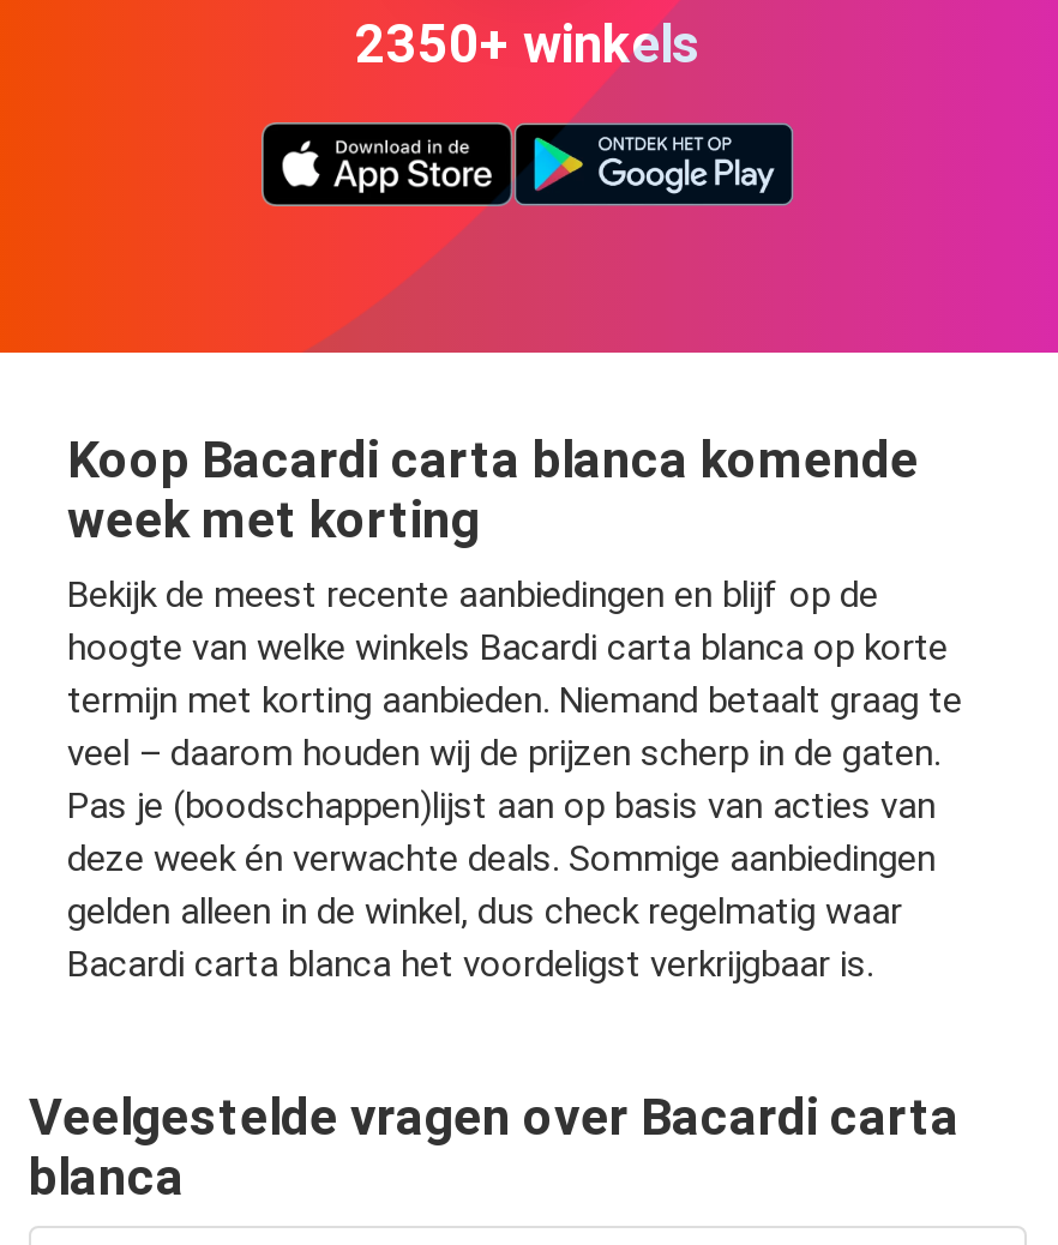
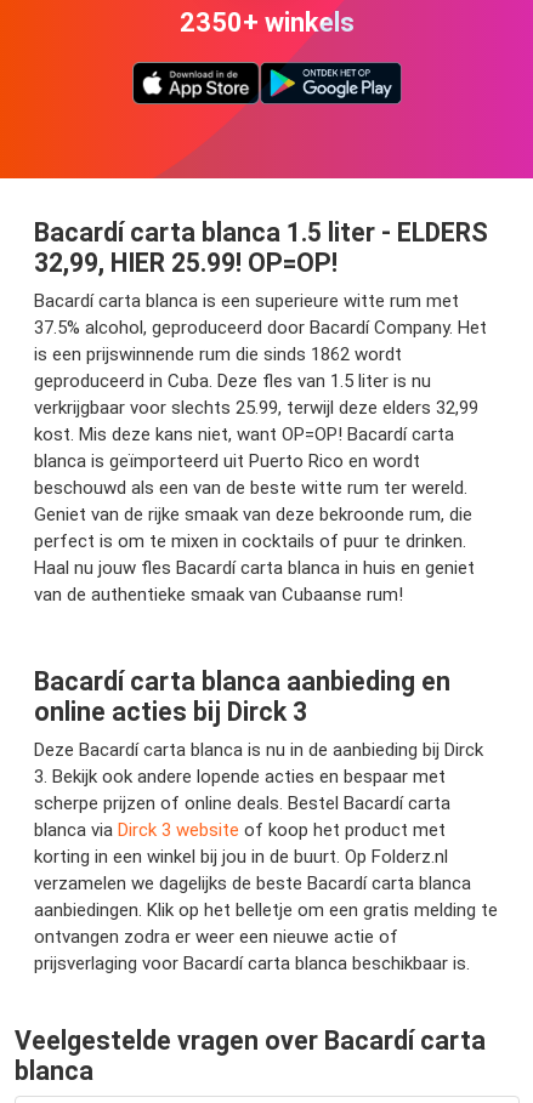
- Koop Bacardi carta blanca komende
- week met korting
- Bekijk de meest recente aanbiedingen en blijf op de
- hoogte van welke winkels Bacardi carta blanca op korte
- termijn met korting aanbieden. Niemand betaalt graag te
- veel – daarom houden wij de prijzen scherp in de gaten.
- Pas je (boodschappen)lijst aan op basis van acties van
- deze week én verwachte deals. Sommige aanbiedingen
- gelden alleen in de winkel, dus check regelmatig waar
- Bacardi carta blanca het voordeligst verkrijgbaar is.
- Veelgestelde vragen over Bacardi carta
+ Bacardí carta blanca 1.5 liter - ELDERS
+ 32,99, HIER 25.99! OP=OP!
+ Bacardí carta blanca is een superieure witte rum met
+ 37.5% alcohol, geproduceerd door Bacardí Company. Het
+ is een prijswinnende rum die sinds 1862 wordt
+ geproduceerd in Cuba. Deze fles van 1.5 liter is nu
+ verkrijgbaar voor slechts 25.99, terwijl deze elders 32,99
+ kost. Mis deze kans niet, want OP=OP! Bacardí carta
+ blanca is geïmporteerd uit Puerto Rico en wordt
+ beschouwd als een van de beste witte rum ter wereld.
+ Geniet van de rijke smaak van deze bekroonde rum, die
+ perfect is om te mixen in cocktails of puur te drinken.
+ Haal nu jouw fles Bacardí carta blanca in huis en geniet
+ van de authentieke smaak van Cubaanse rum!
+ Bacardí carta blanca aanbieding en
+ online acties bij Dirck 3
+ Deze Bacardí carta blanca is nu in de aanbieding bij Dirck
+ 3. Bekijk ook andere lopende acties en bespaar met
+ scherpe prijzen of online deals. Bestel Bacardí carta
+ blanca via Dirck 3 website of koop het product met
+ korting in een winkel bij jou in de buurt. Op Folderz.nl
+ verzamelen we dagelijks de beste Bacardí carta blanca
+ aanbiedingen. Klik op het belletje om een gratis melding te
+ ontvangen zodra er weer een nieuwe actie of
+ prijsverlaging voor Bacardí carta blanca beschikbaar is.
+ Veelgestelde vragen over Bacardí carta
